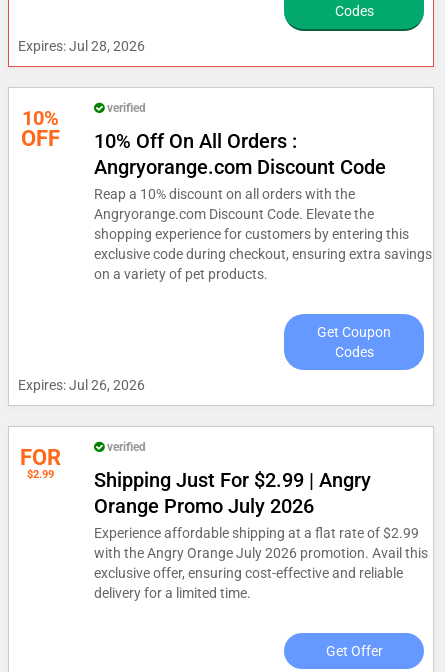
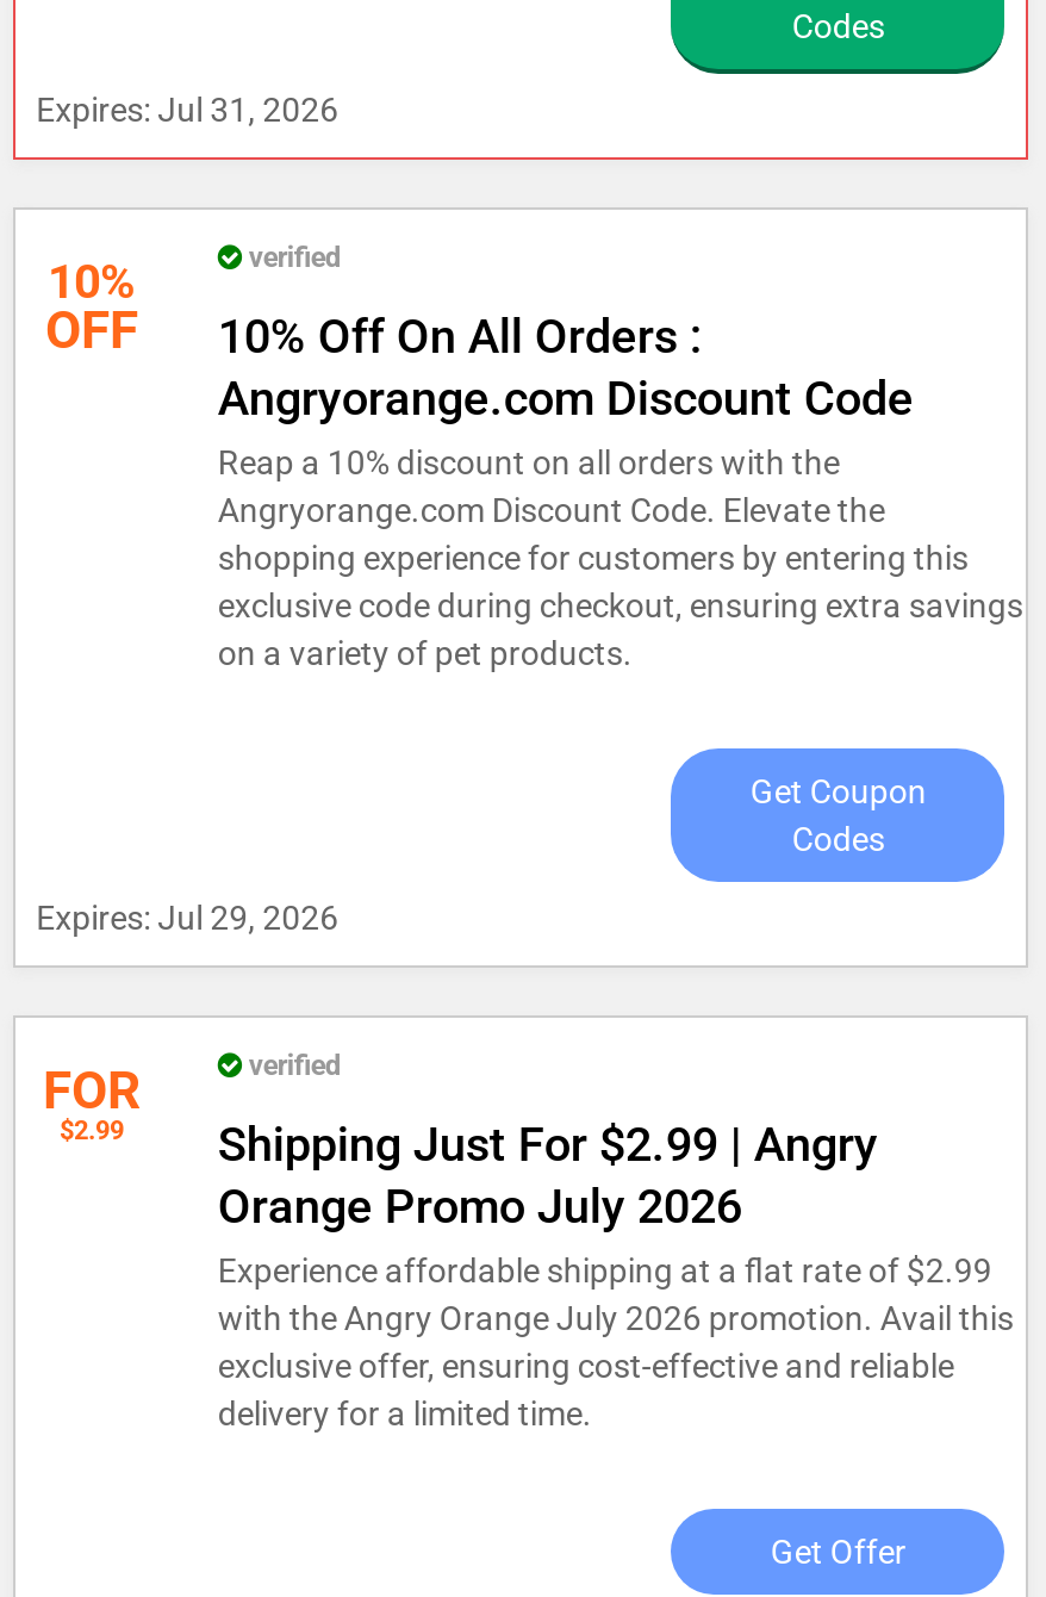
- Expires: Jul 28, 2026
+ Expires: Jul 31, 2026

- Expires: Jul 26, 2026
+ Expires: Jul 29, 2026
